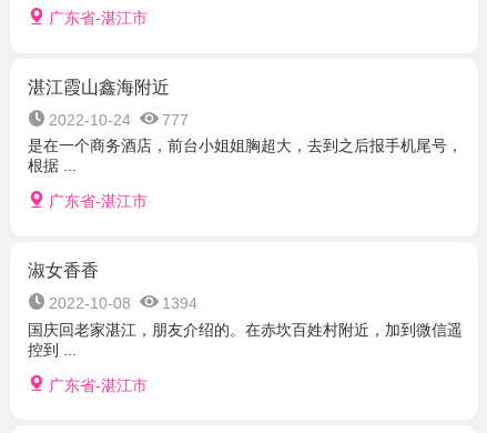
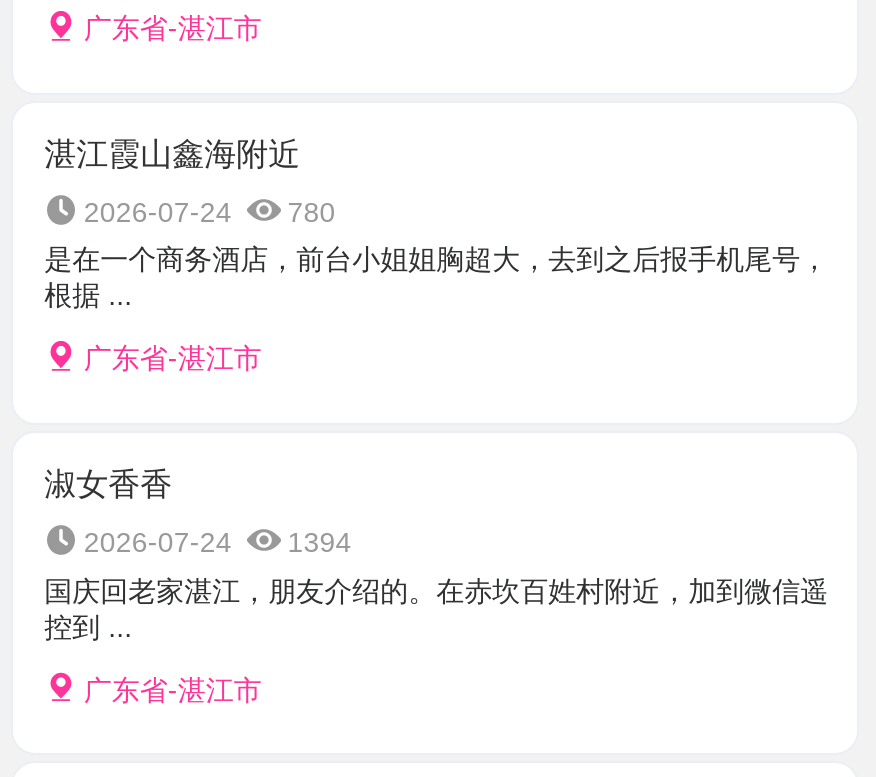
- 2022-10-24
+ 2026-07-24

- 777
+ 780

- 2022-10-08 1394
+ 2026-07-24 1394
